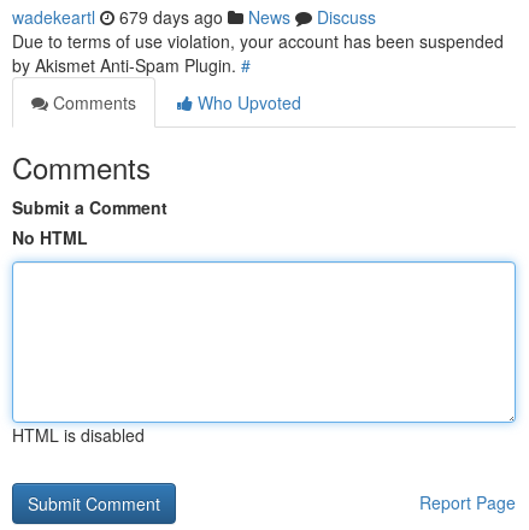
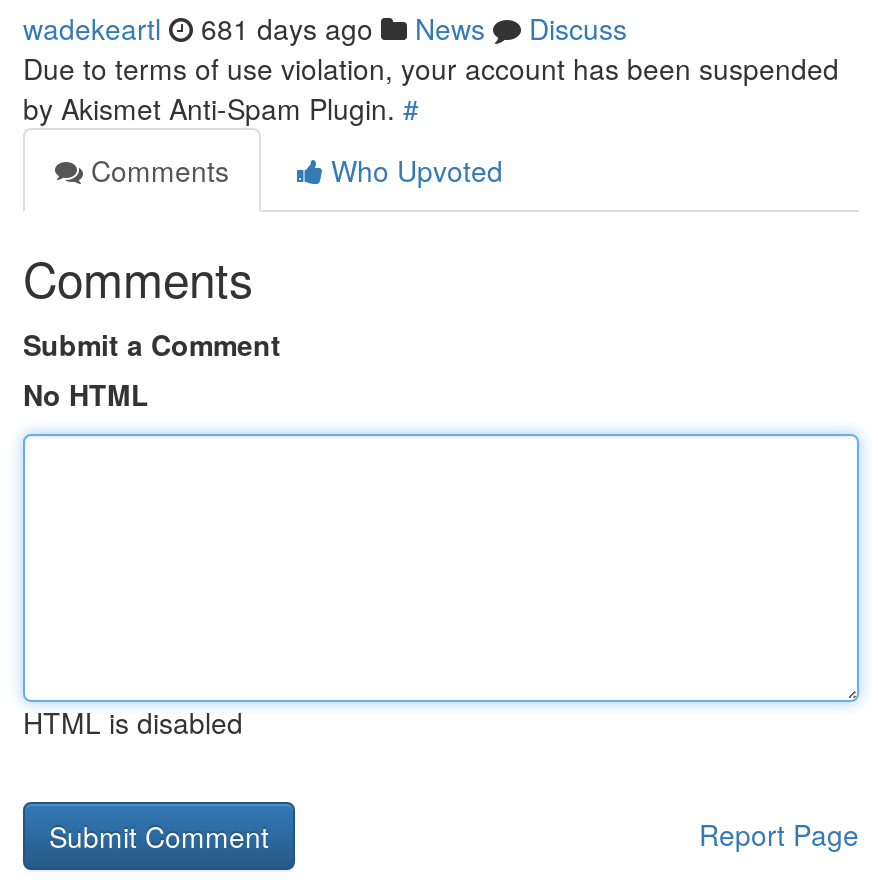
- wadekeartl 679 days ago News Discuss
+ wadekeartl 681 days ago News Discuss
